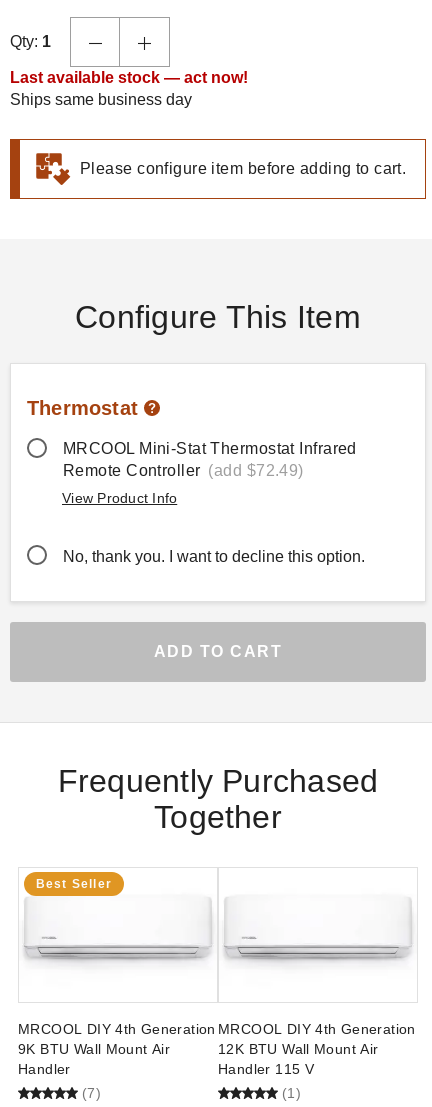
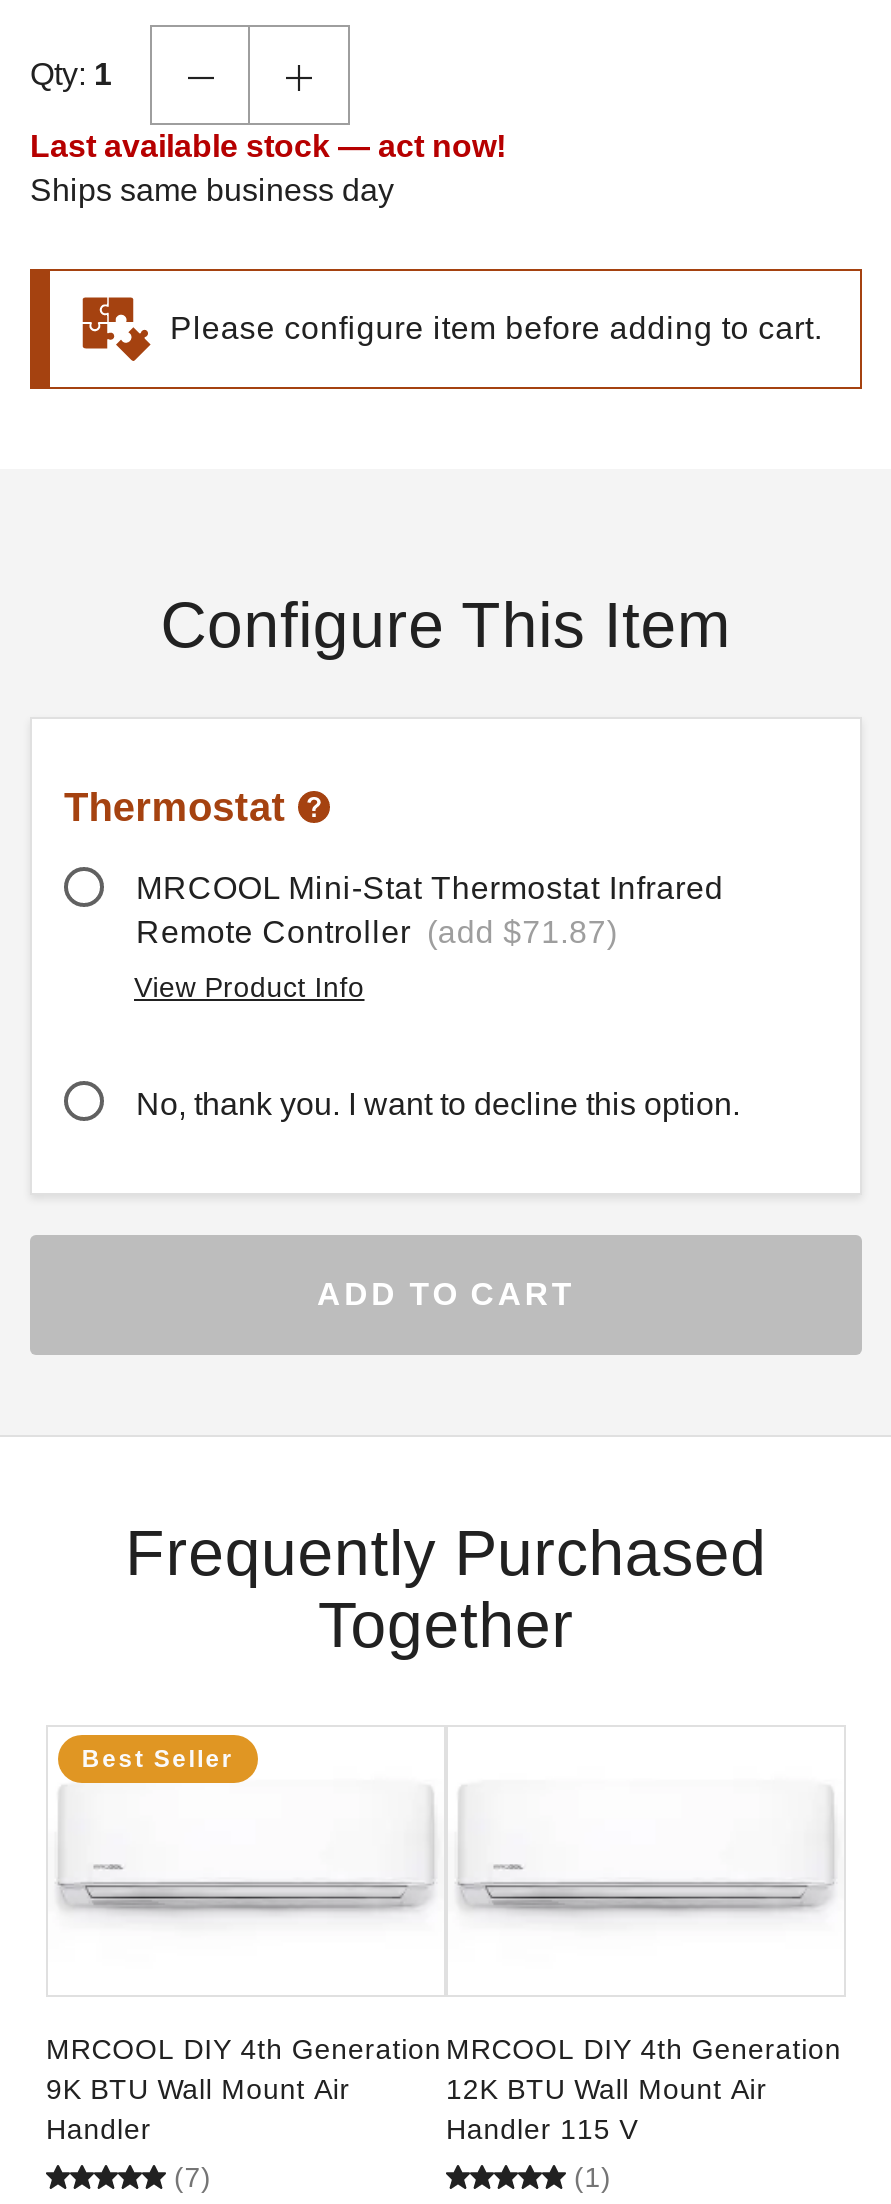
- Remote Controller (add $72.49)
+ Remote Controller (add $71.87)
